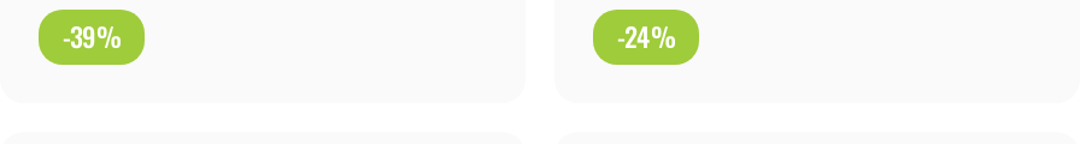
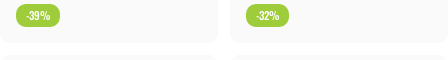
- -24%
+ -32%
